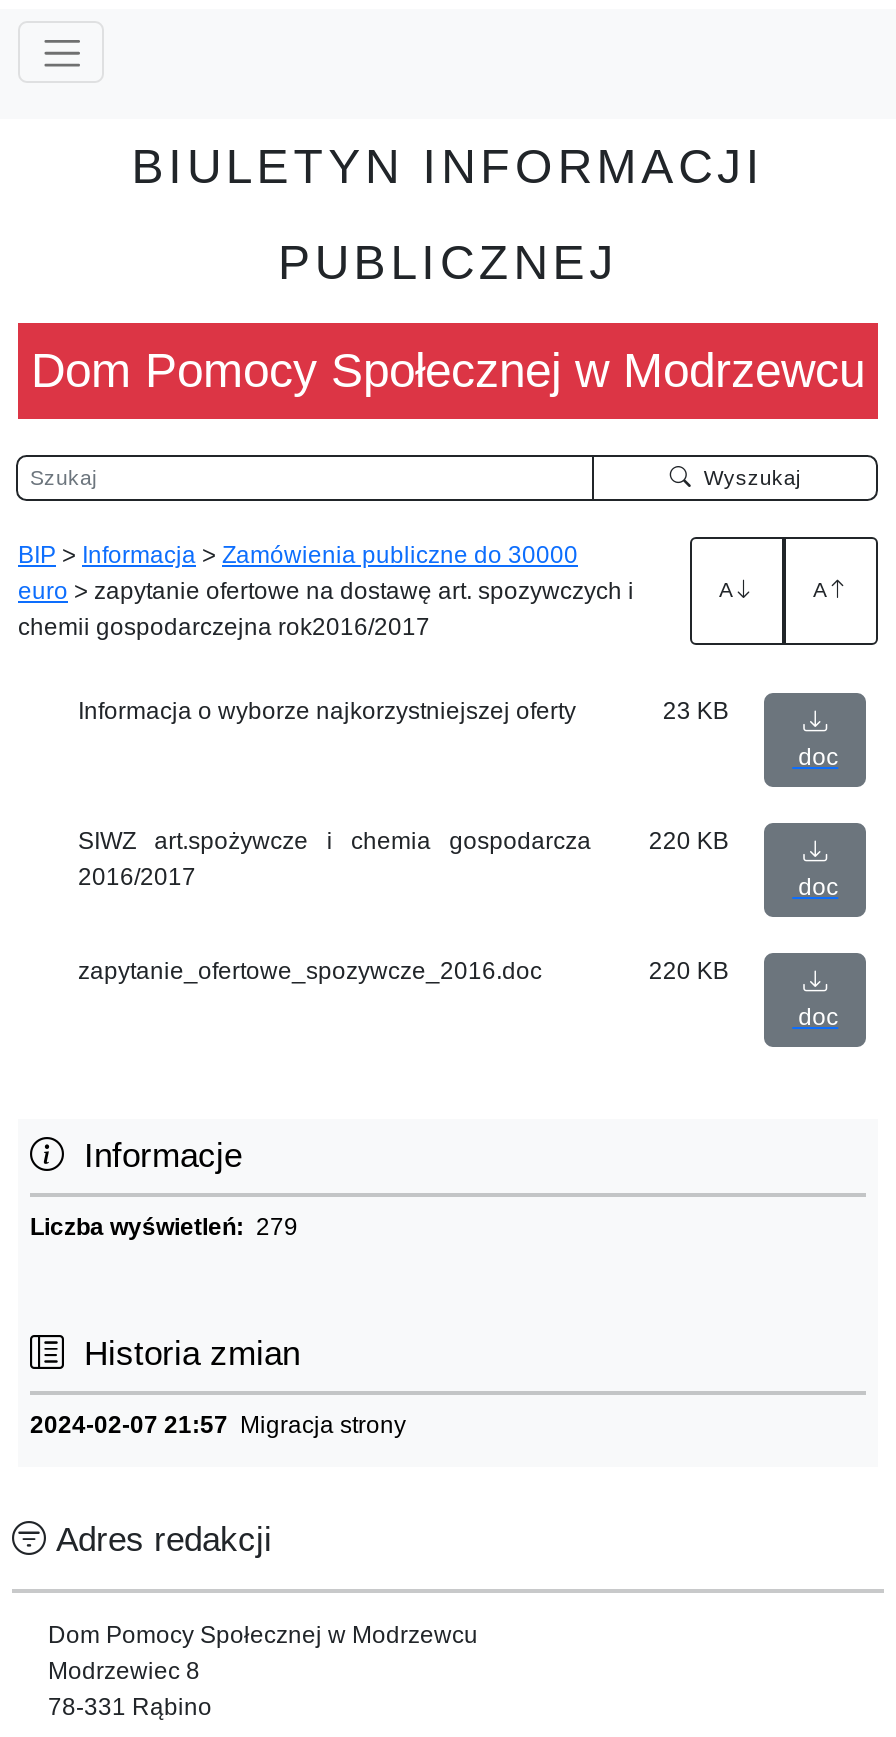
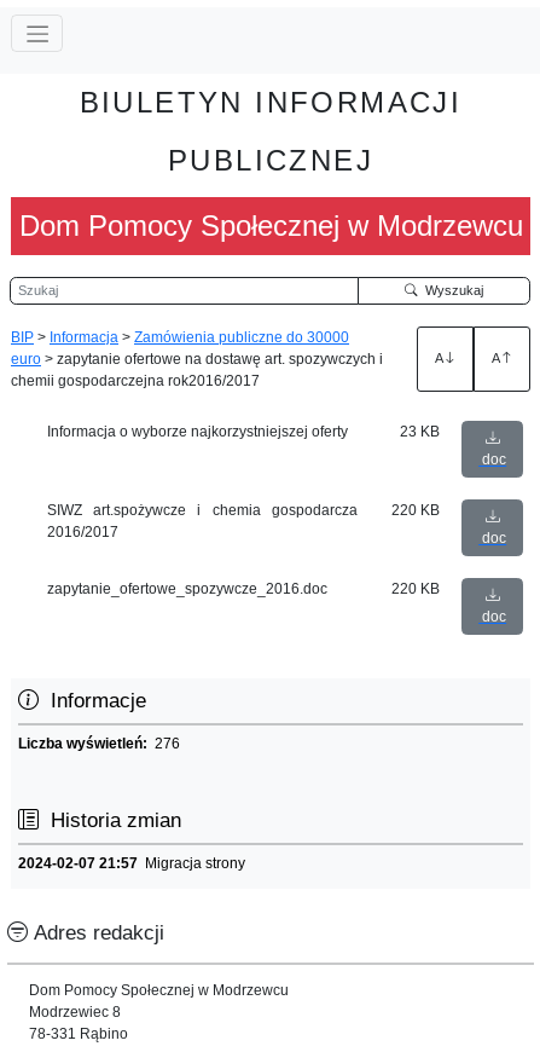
- Liczba wyświetleń: 279
+ Liczba wyświetleń: 276
